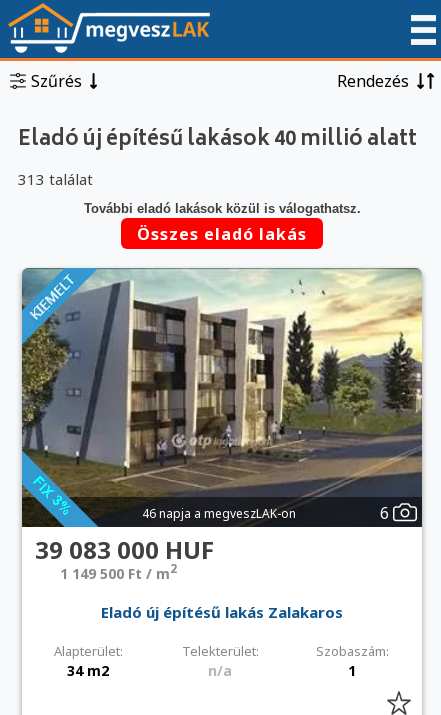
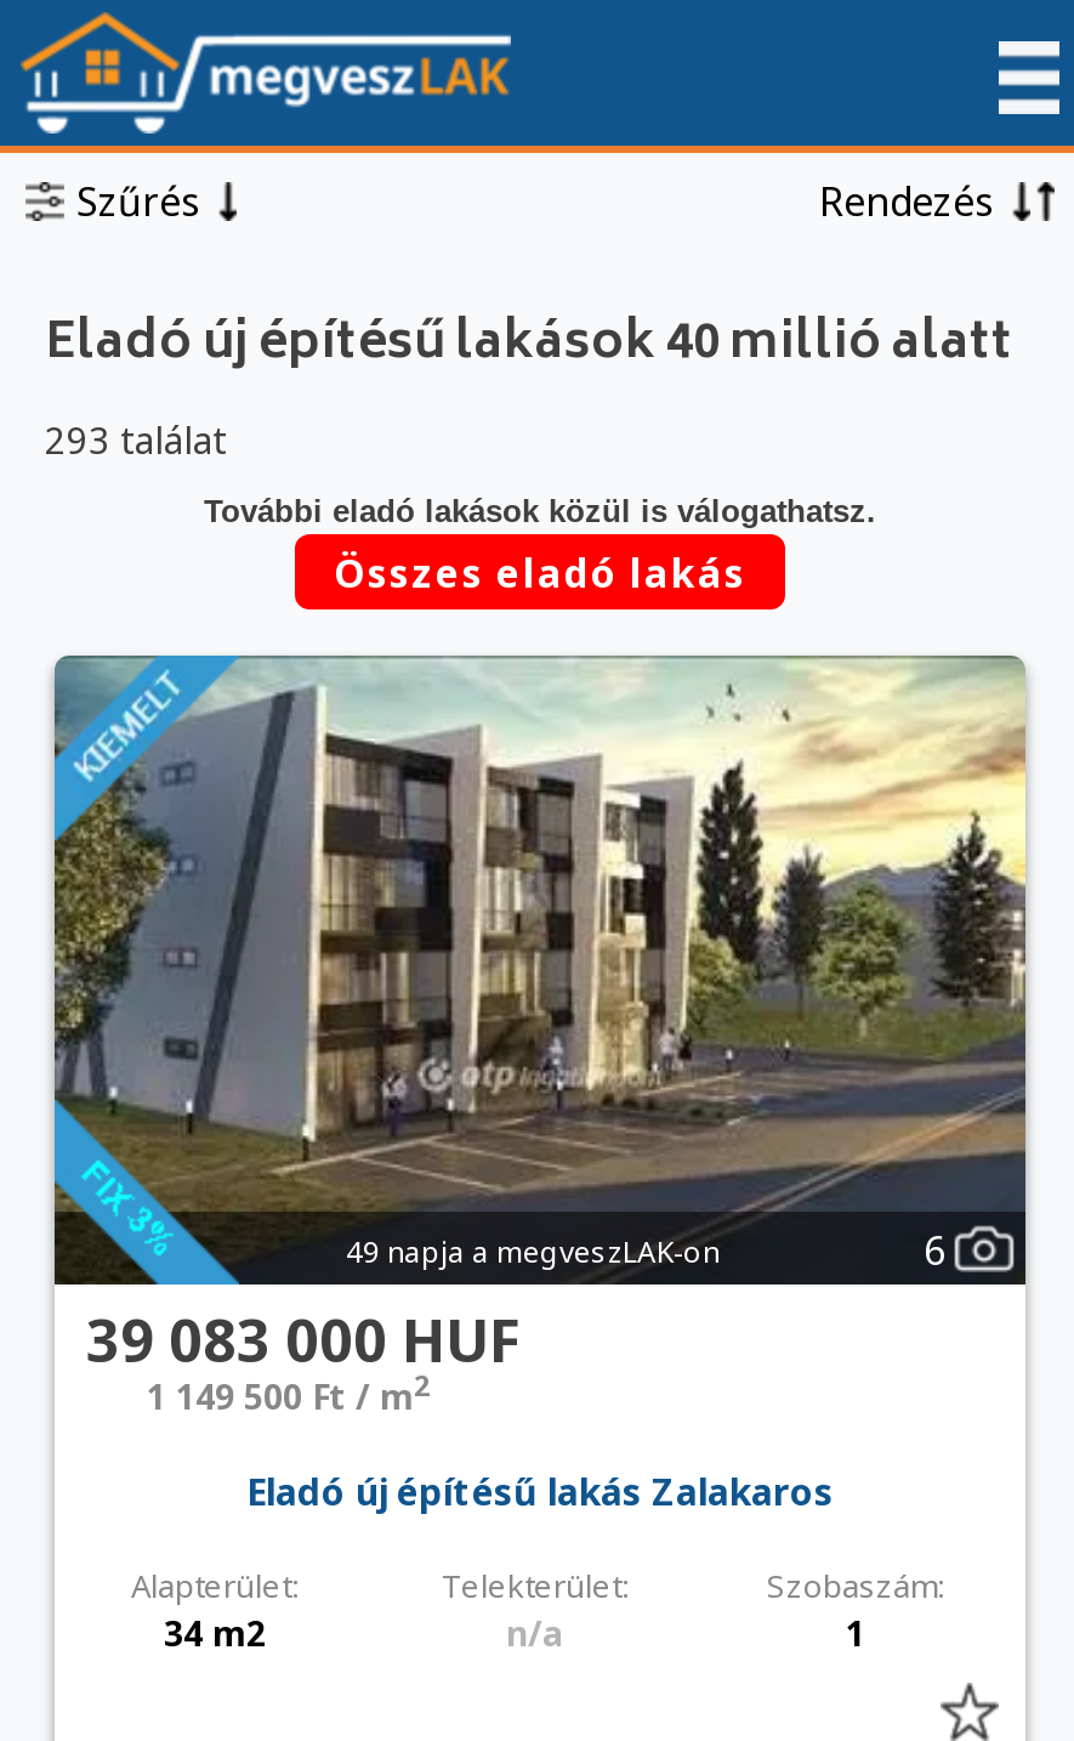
- 313 találat
+ 293 találat

- 46 napja a megveszLAK-on
+ 49 napja a megveszLAK-on
